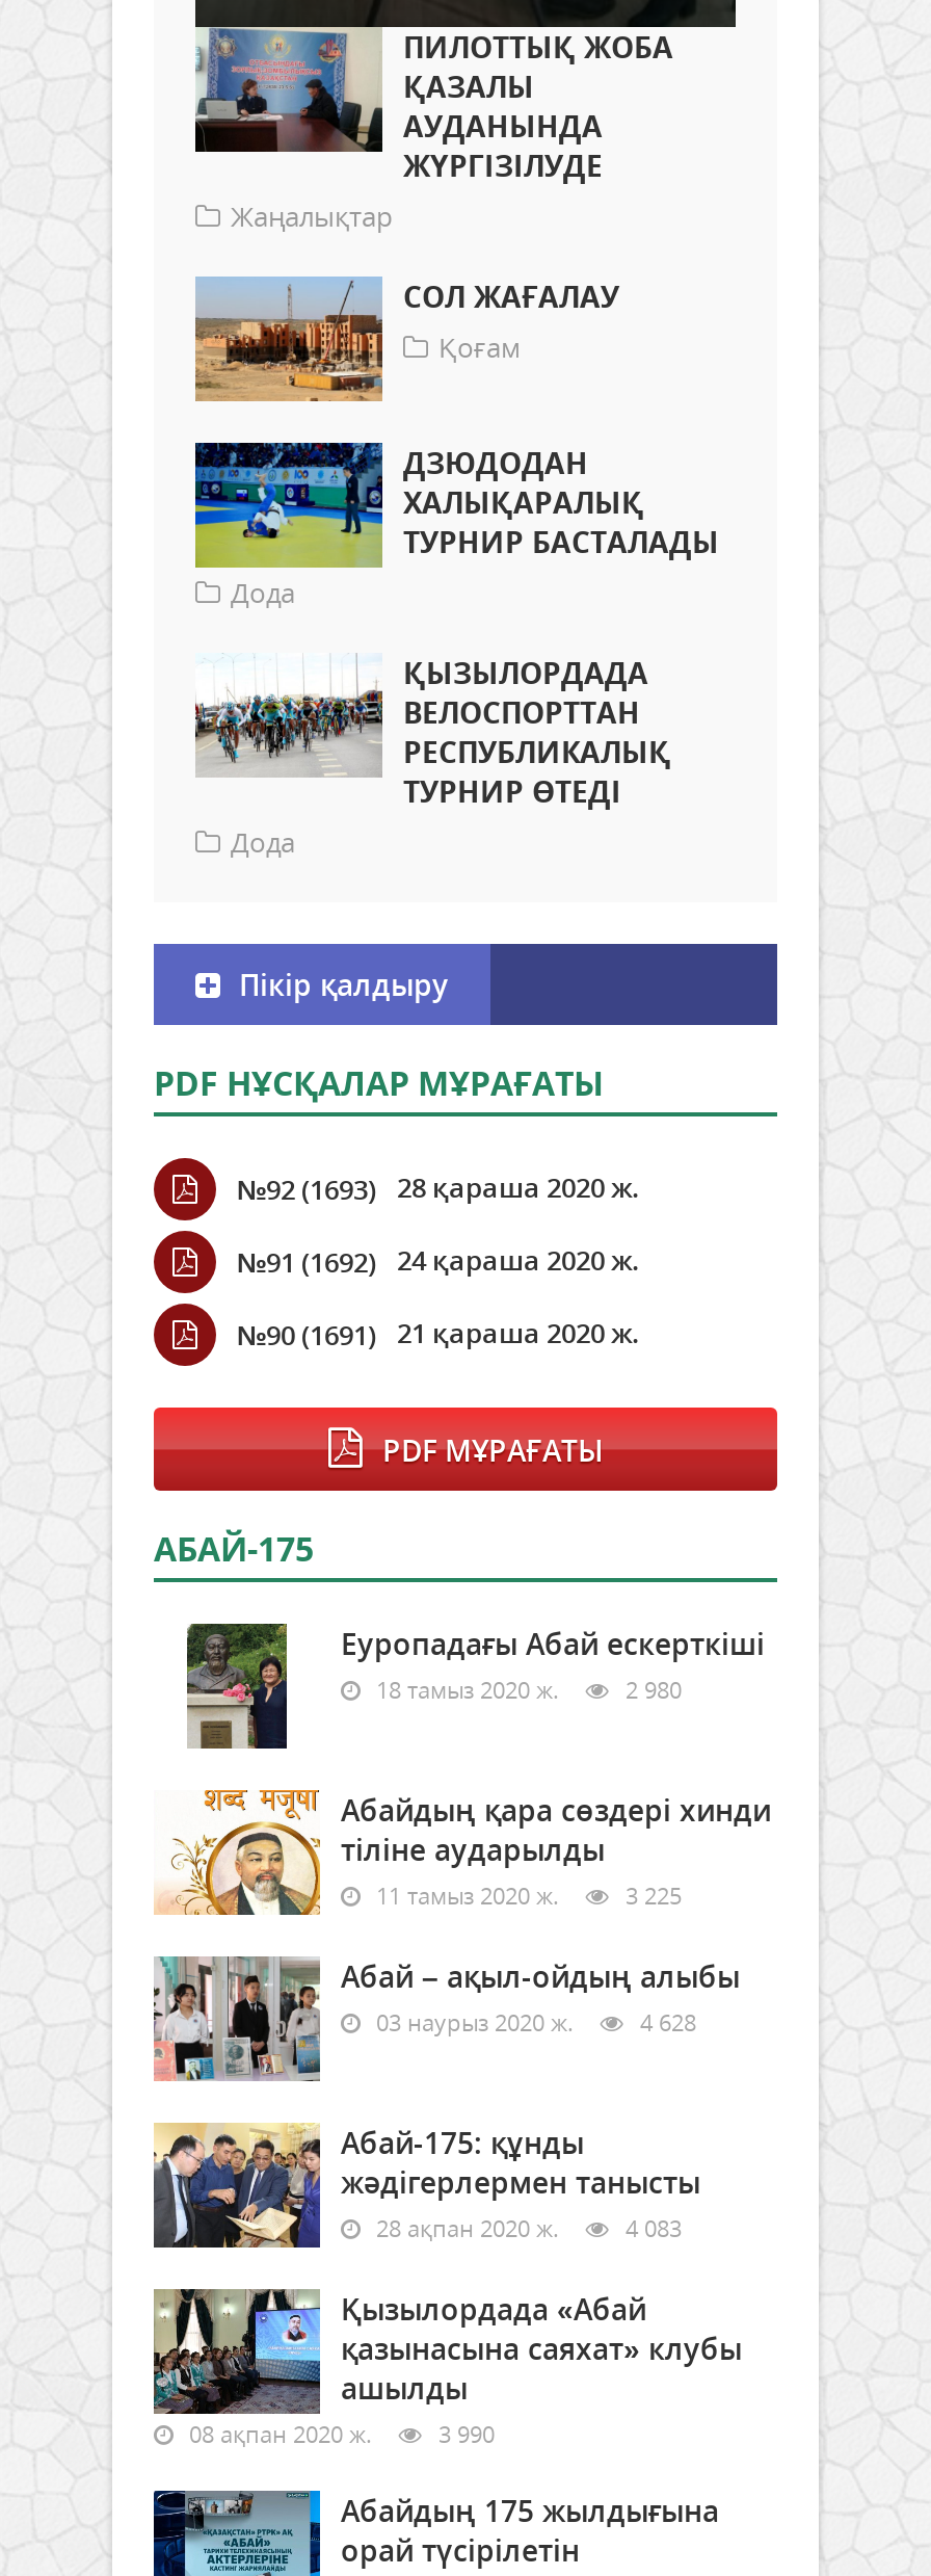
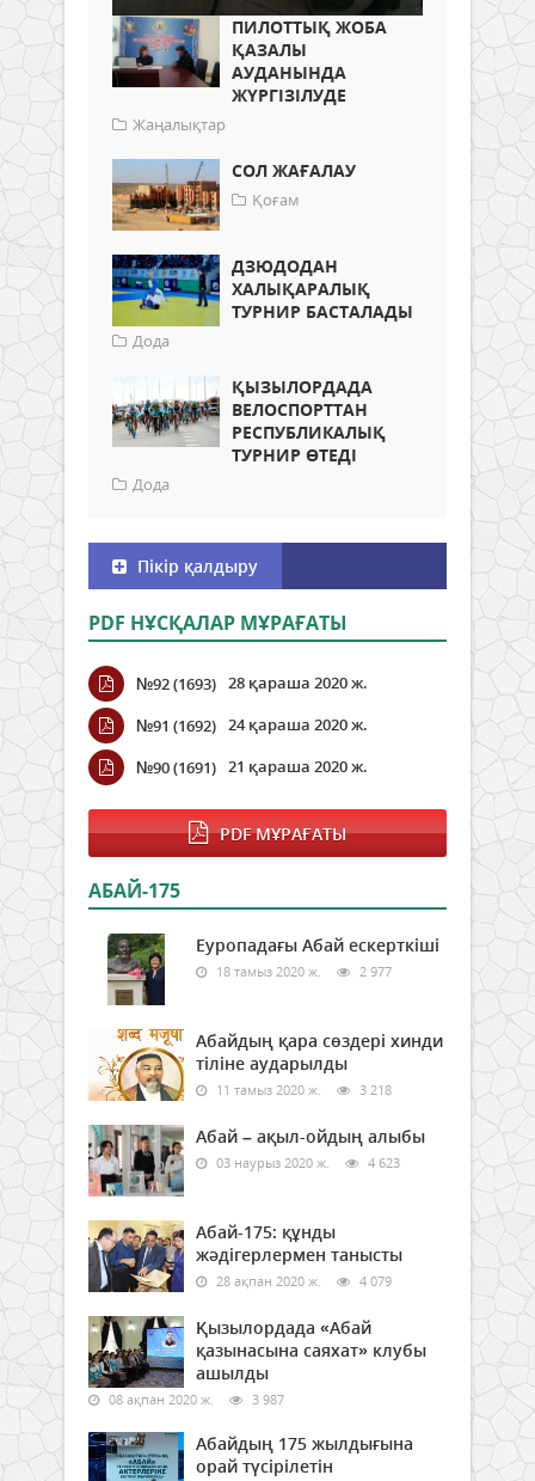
- 18 тамыз 2020 ж. 2 980
+ 18 тамыз 2020 ж. 2 977

- 11 тамыз 2020 ж. 3 225
+ 11 тамыз 2020 ж. 3 218

- 03 наурыз 2020 ж. 4 628
+ 03 наурыз 2020 ж. 4 623

- 28 ақпан 2020 ж. 4 083
+ 28 ақпан 2020 ж. 4 079

- 08 ақпан 2020 ж. 3 990
+ 08 ақпан 2020 ж. 3 987
